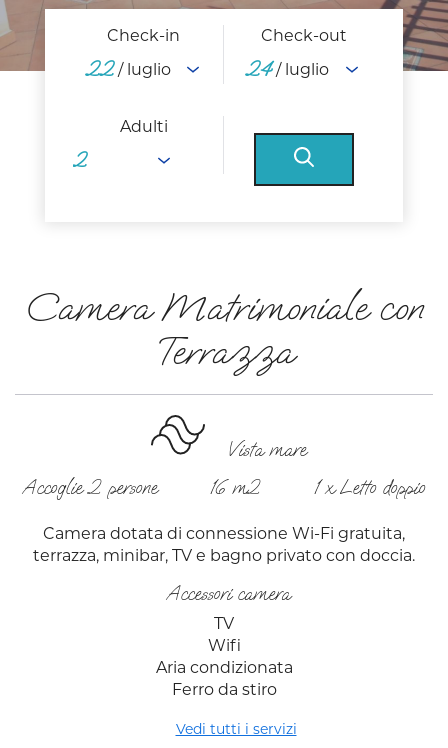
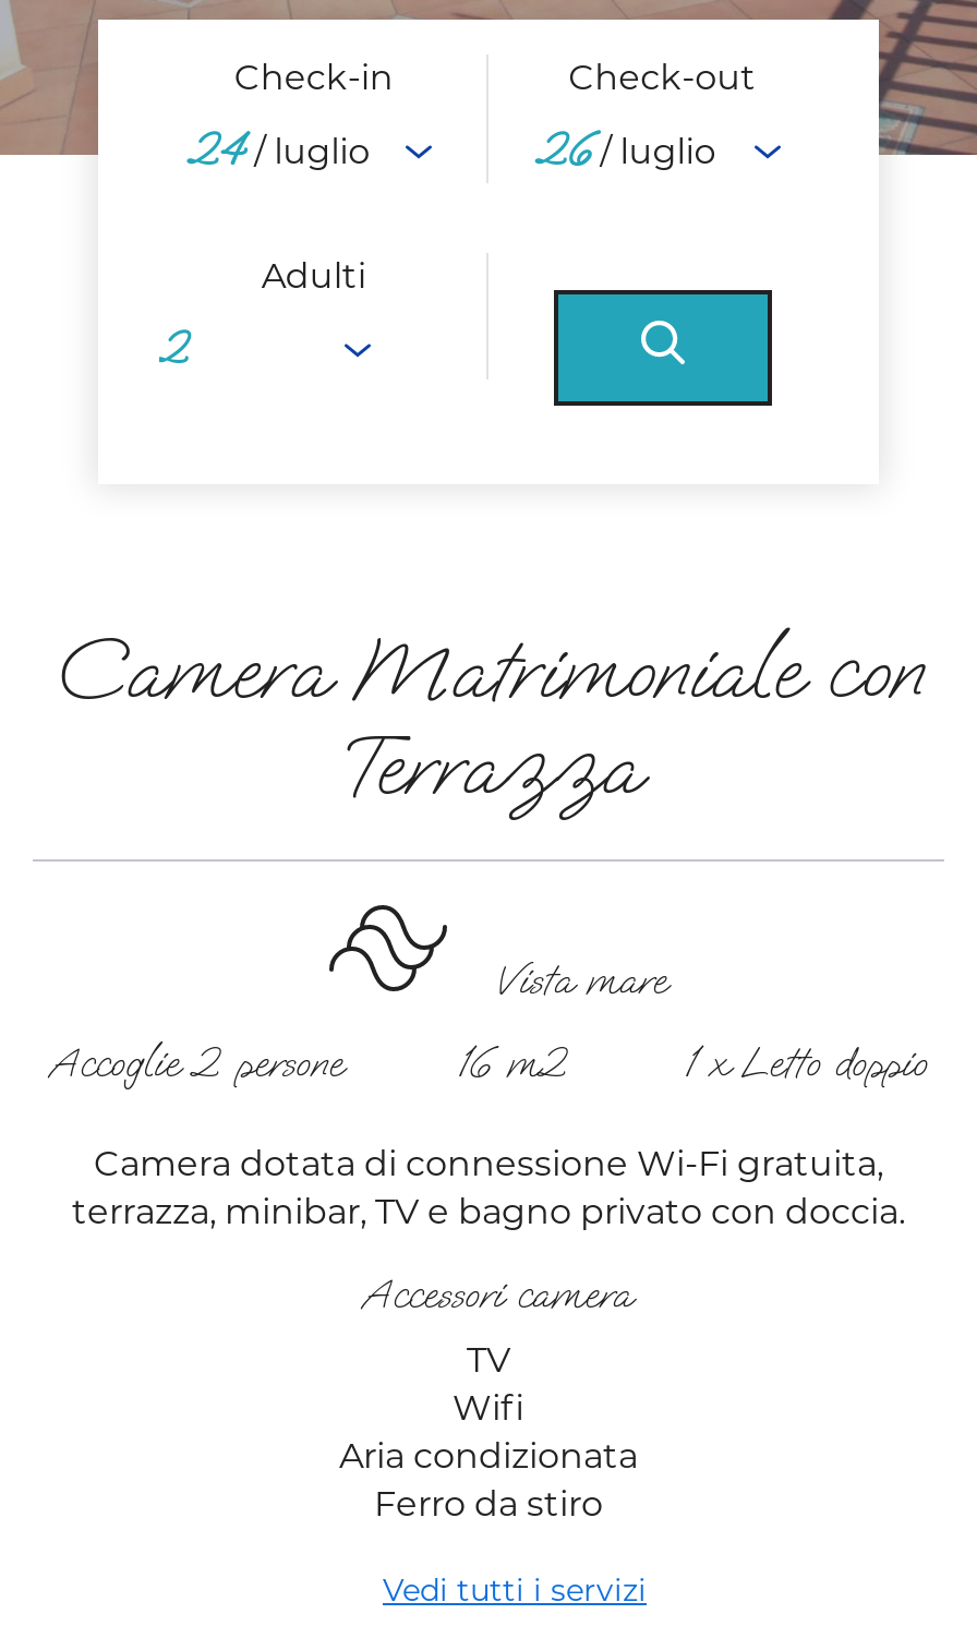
- 22 / luglio
+ 24 / luglio

- 24 / luglio
+ 26 / luglio
